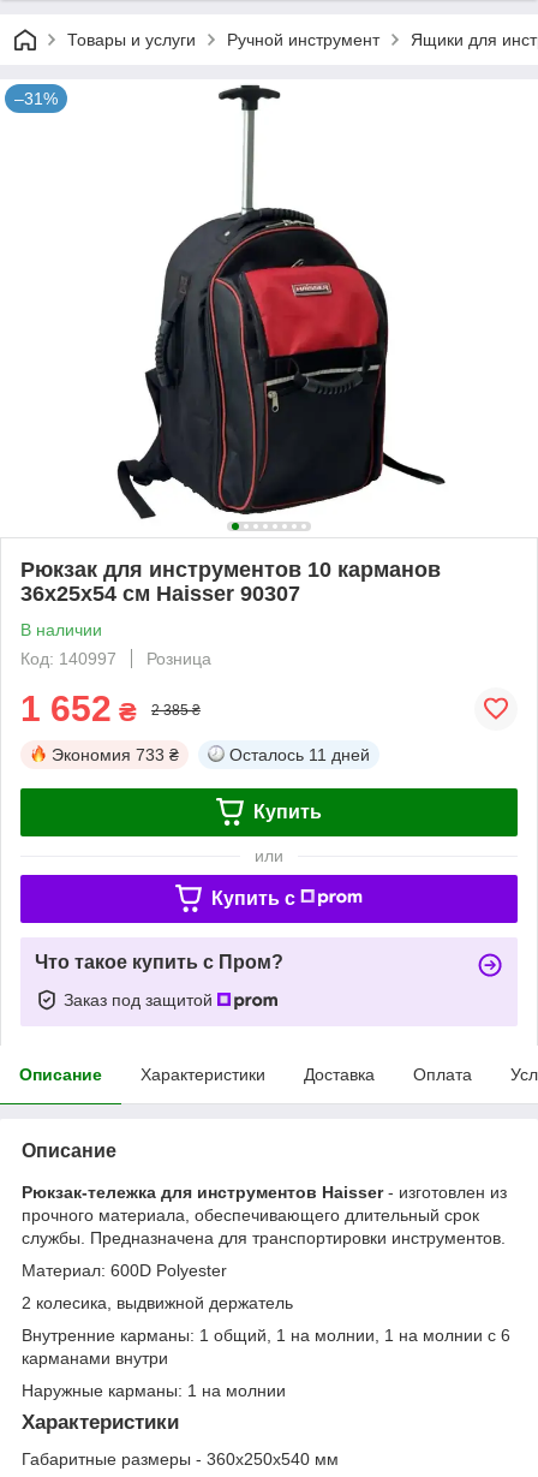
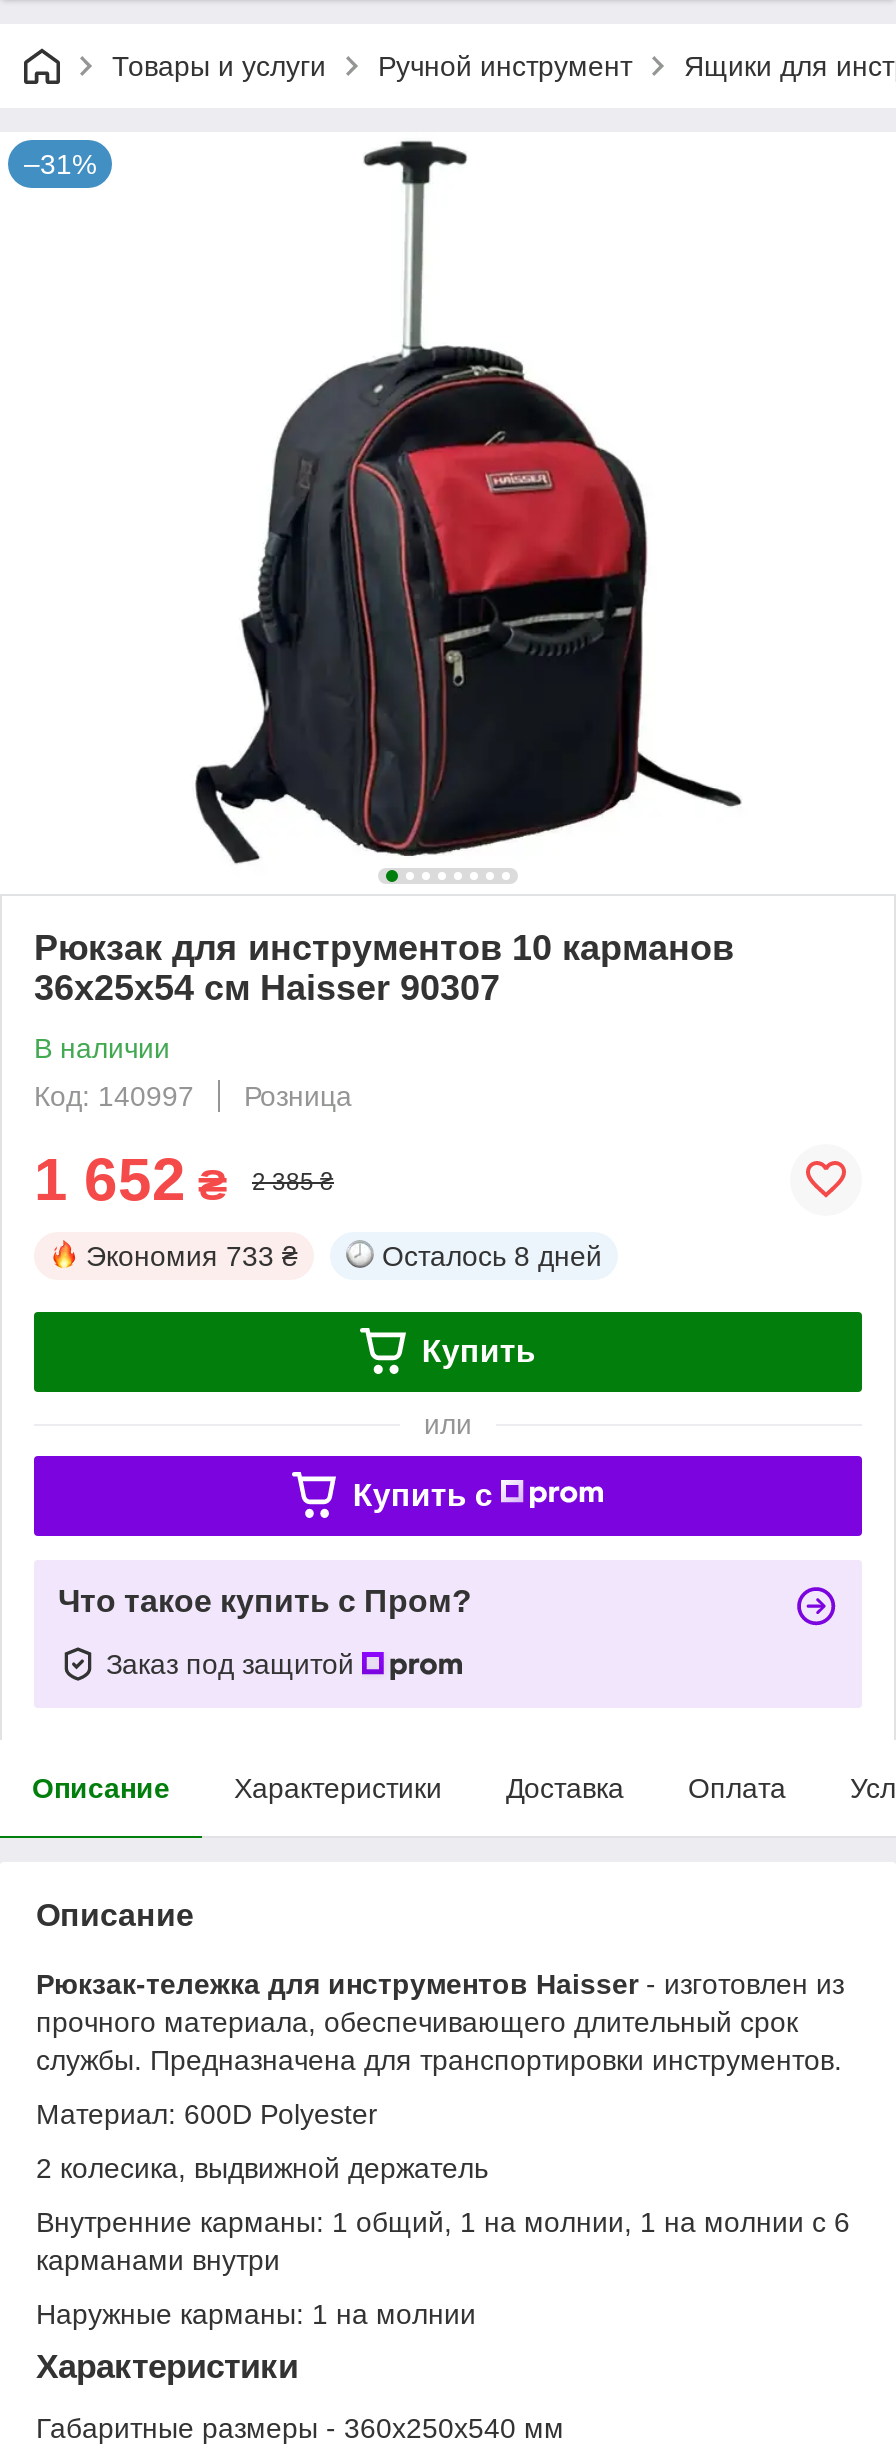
- Осталось 11 дней
+ Осталось 8 дней
